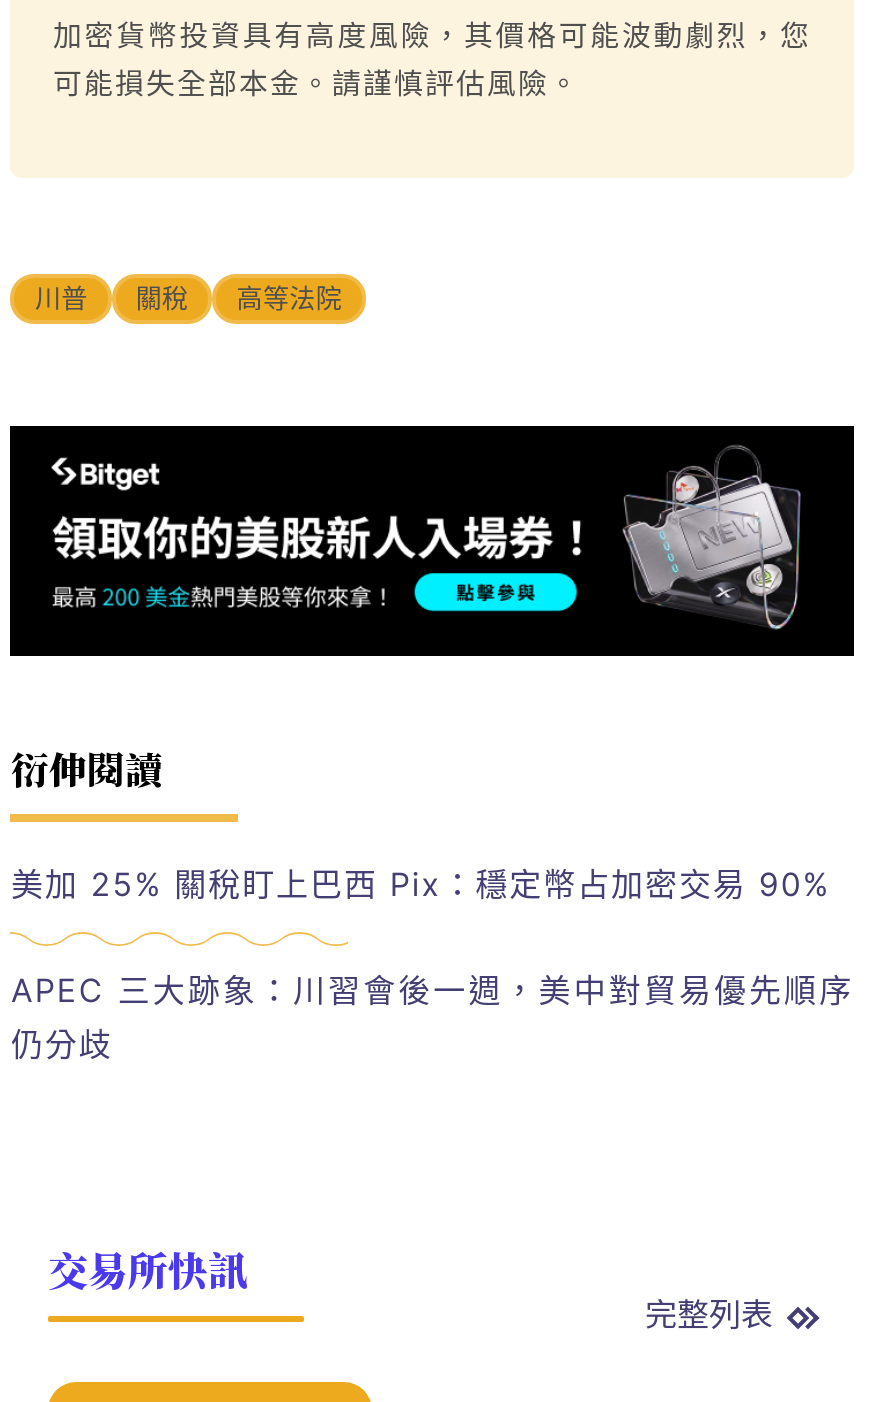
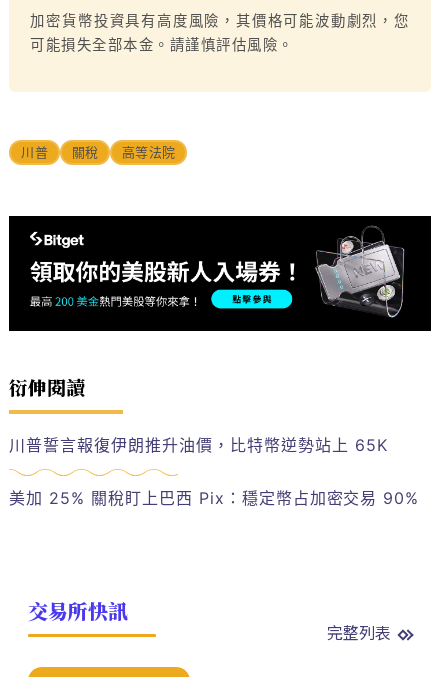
+ 川普誓言報復伊朗推升油價，比特幣逆勢站上 65K

moved down: 美加 25% 關稅盯上巴西 Pix：穩定幣占加密交易 90%

- APEC 三大跡象：川習會後一週，美中對貿易優先順序
- 仍分歧
